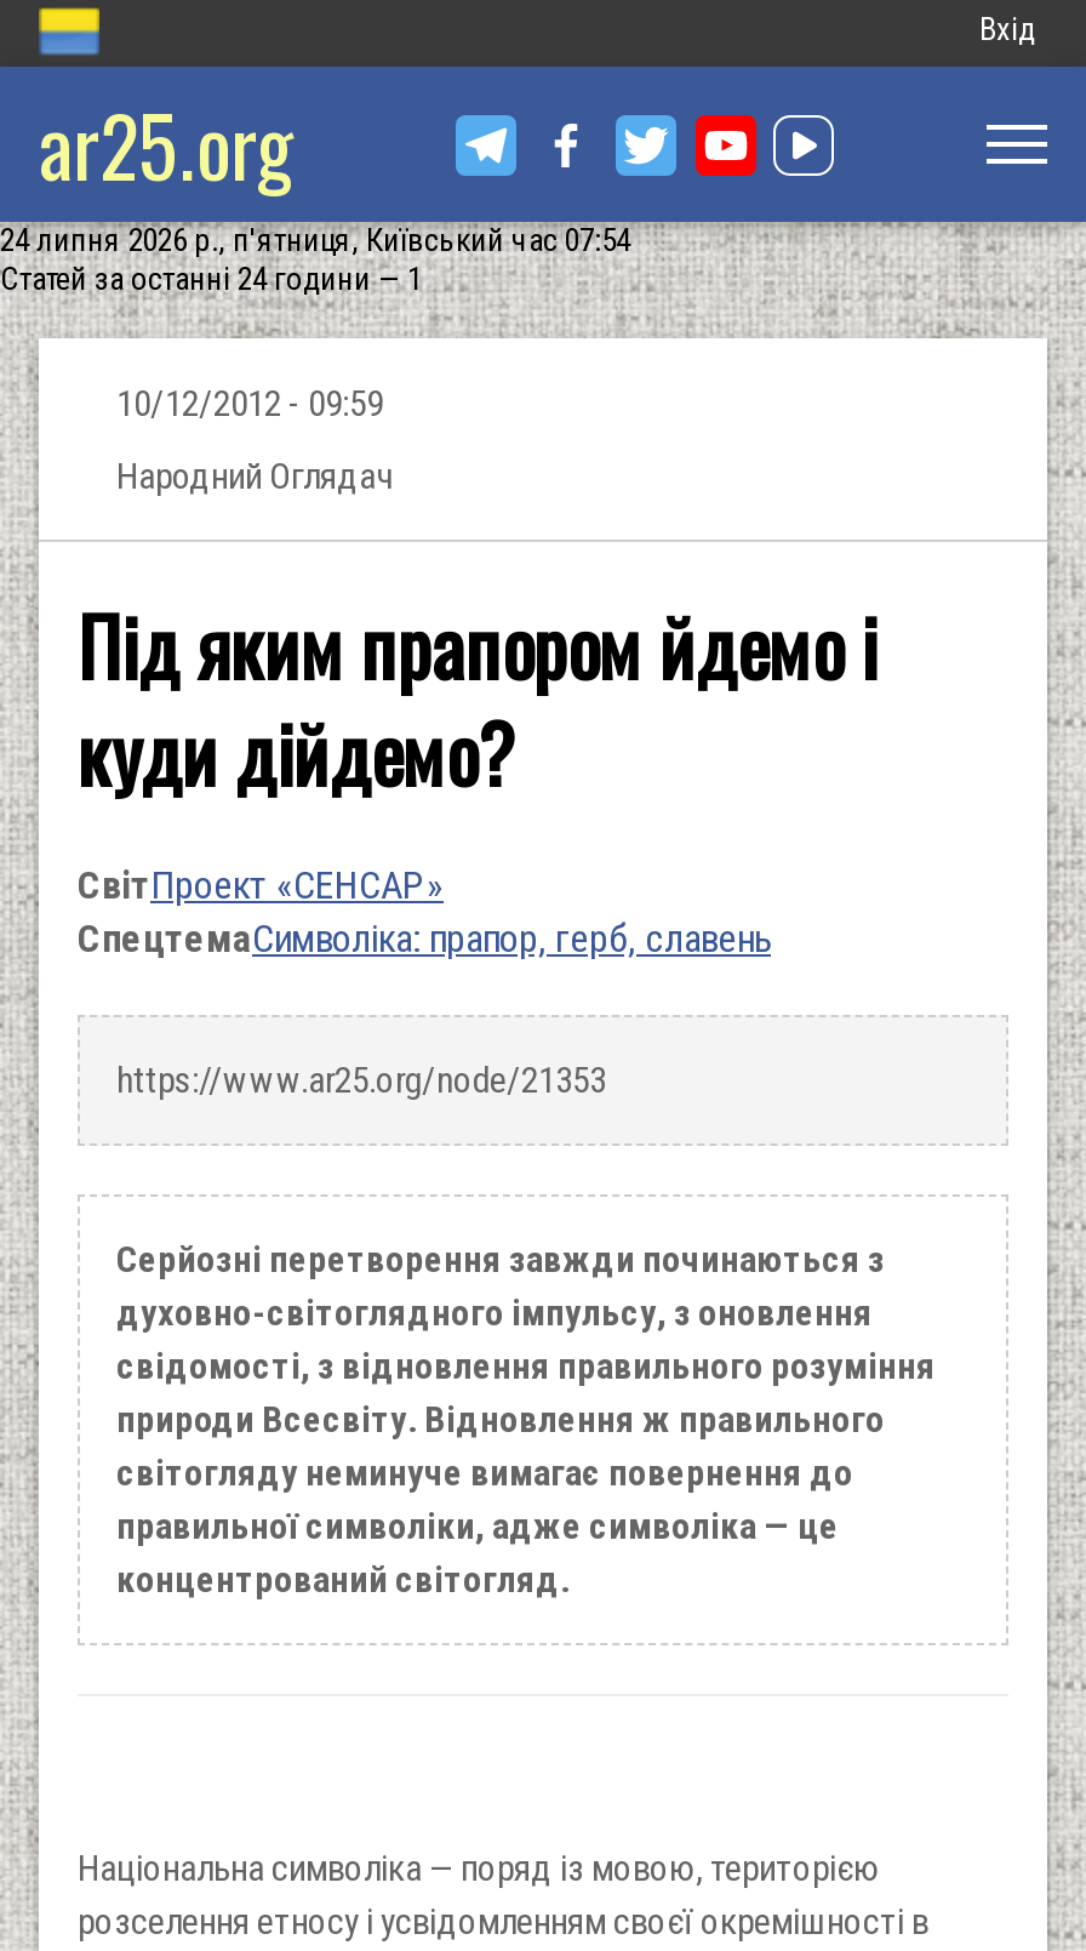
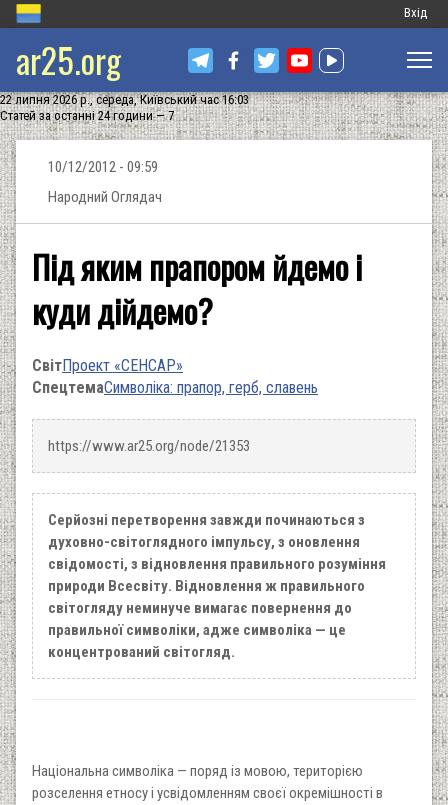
- 24 липня 2026 р., п'ятниця, Київський час 07:54
+ 22 липня 2026 р., середа, Київський час 16:03

- Статей за останні 24 години — 1
+ Статей за останні 24 години — 7
